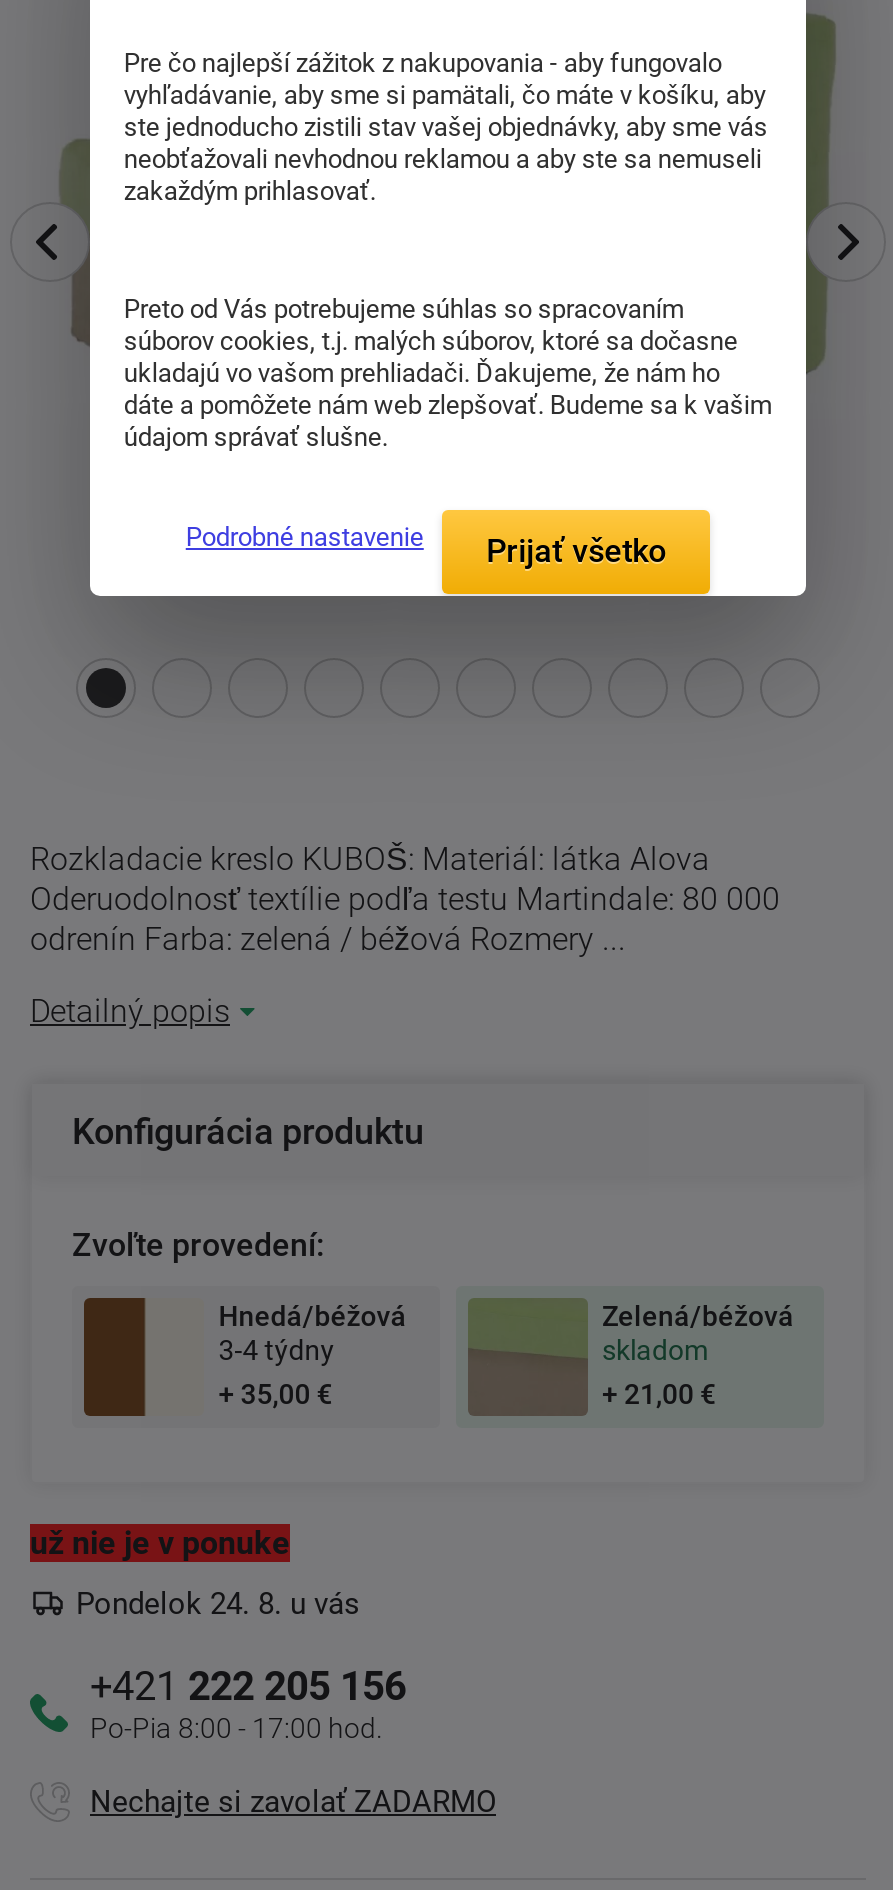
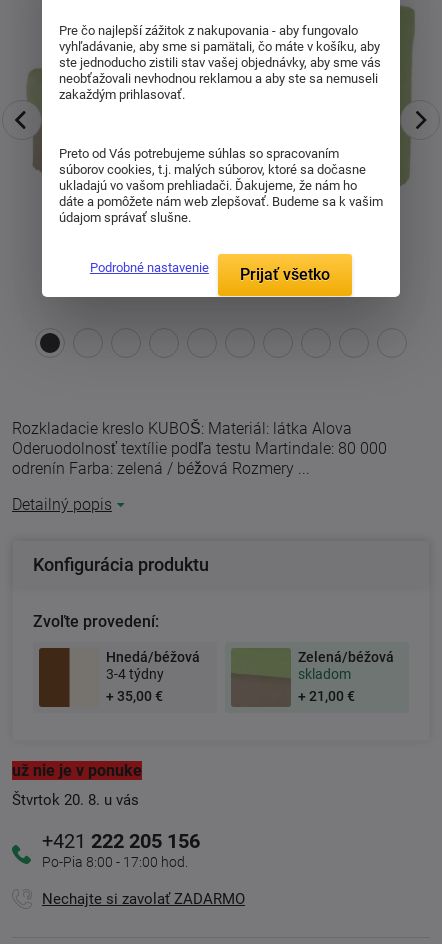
- Pondelok 24. 8. u vás
+ Štvrtok 20. 8. u vás
